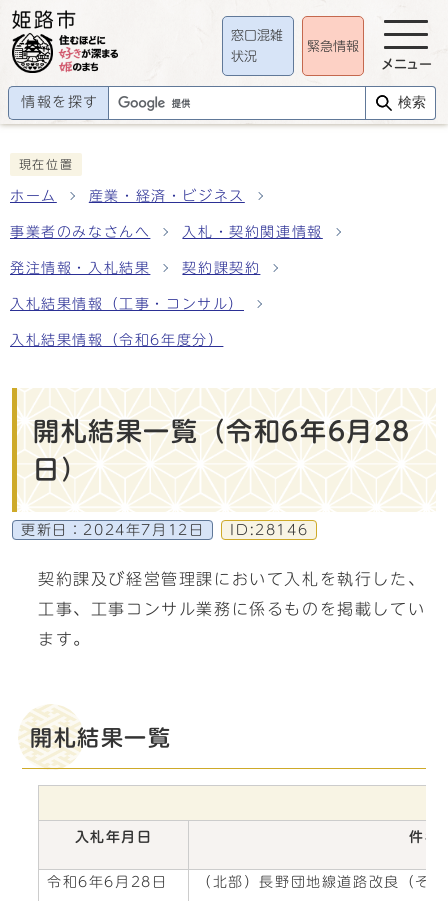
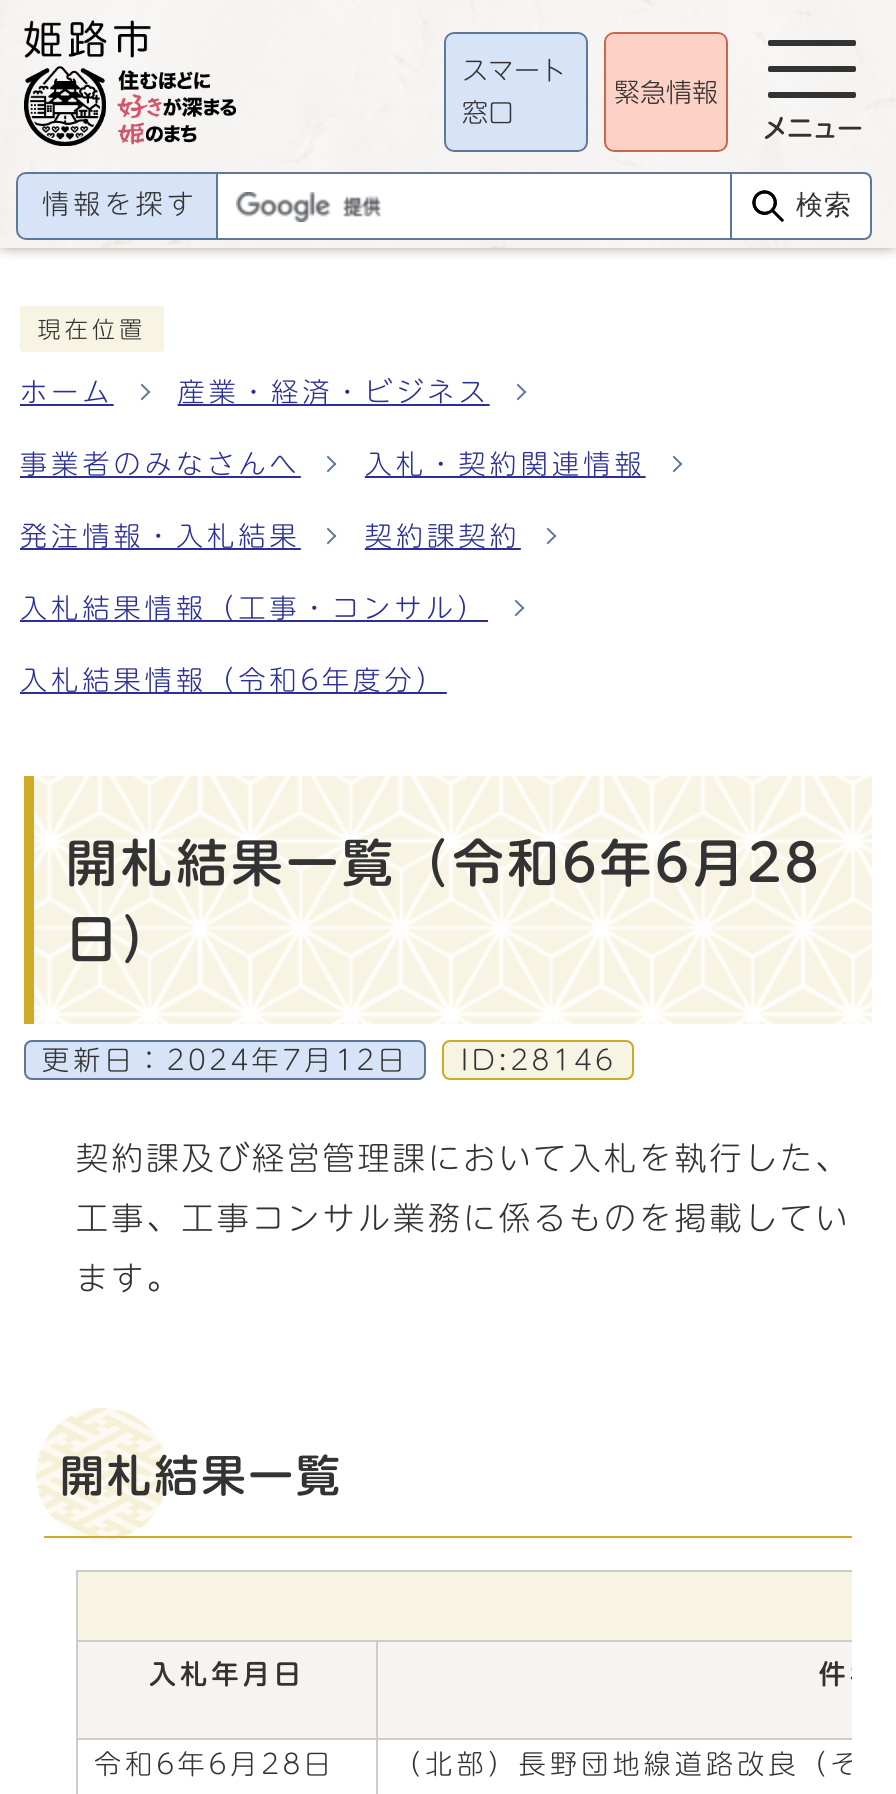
- 窓口混雑
+ スマート

- 状況
+ 窓口
